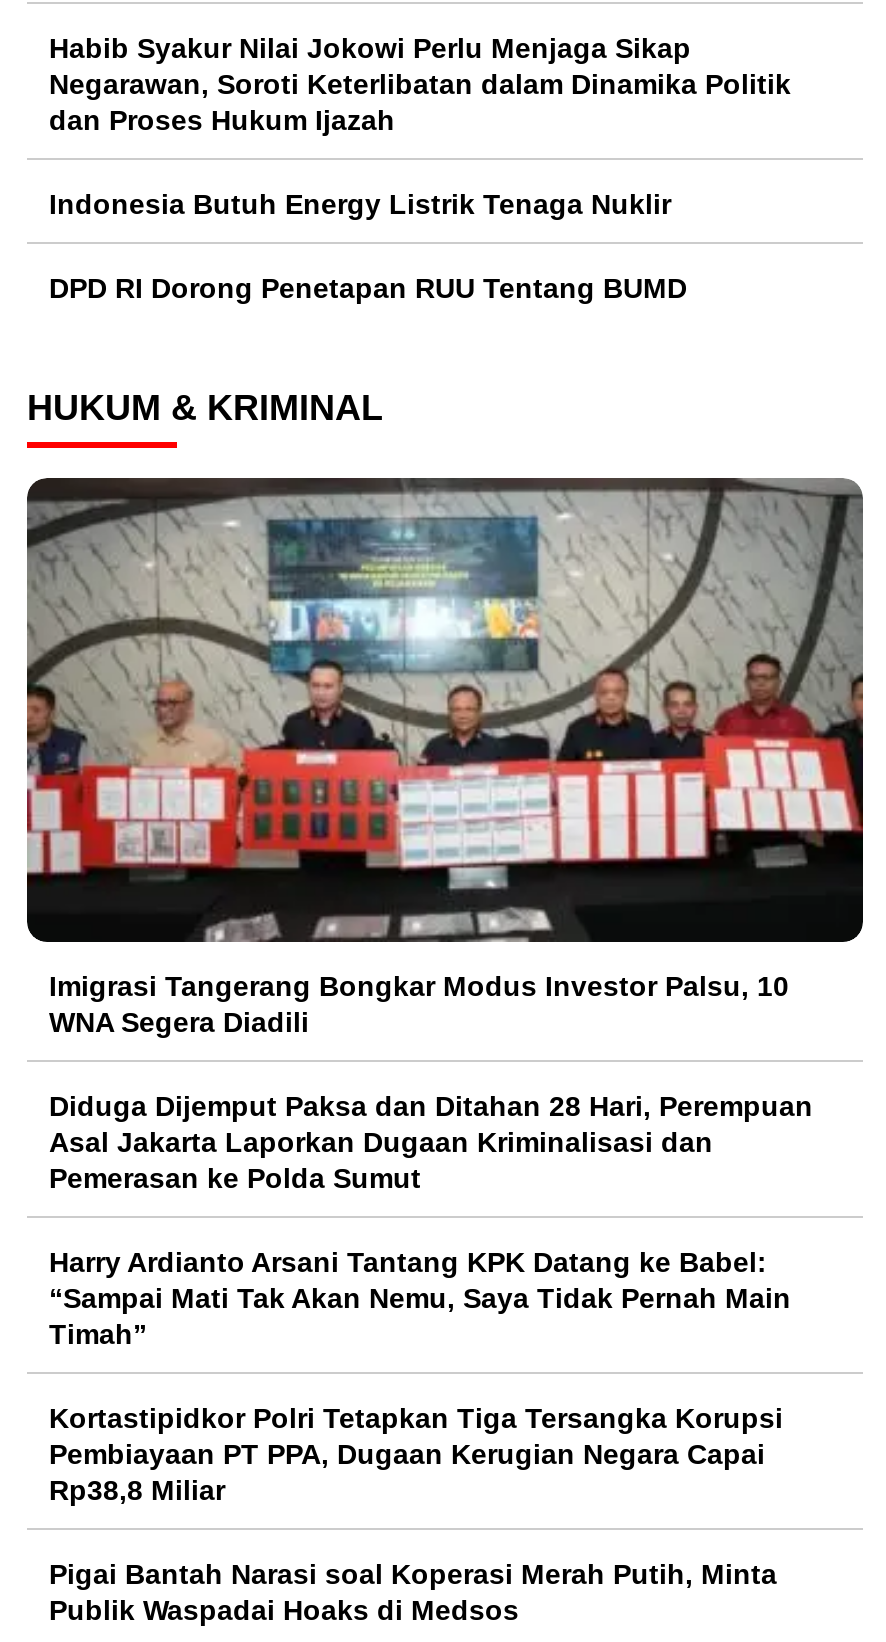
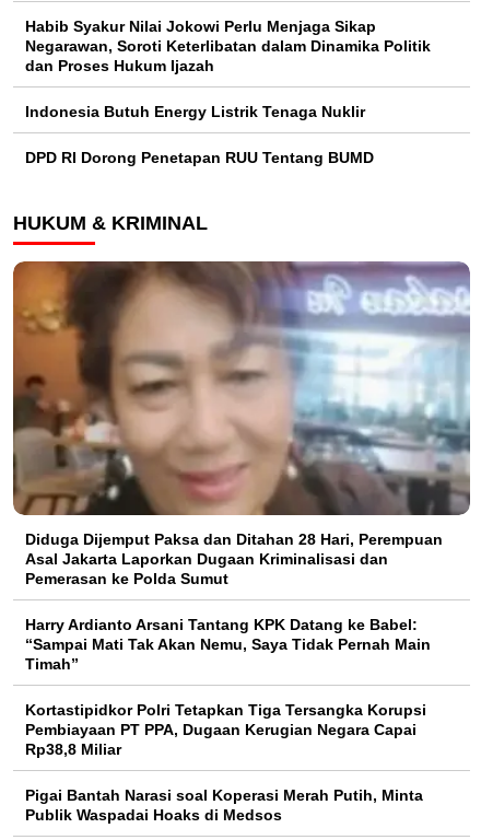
- [image]
+ [image]

- Imigrasi Tangerang Bongkar Modus Investor Palsu, 10
- WNA Segera Diadili
